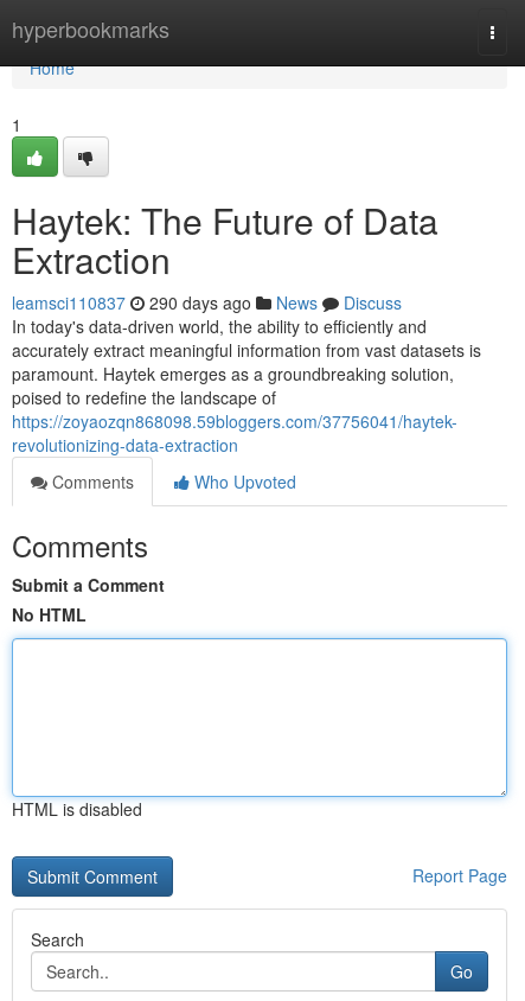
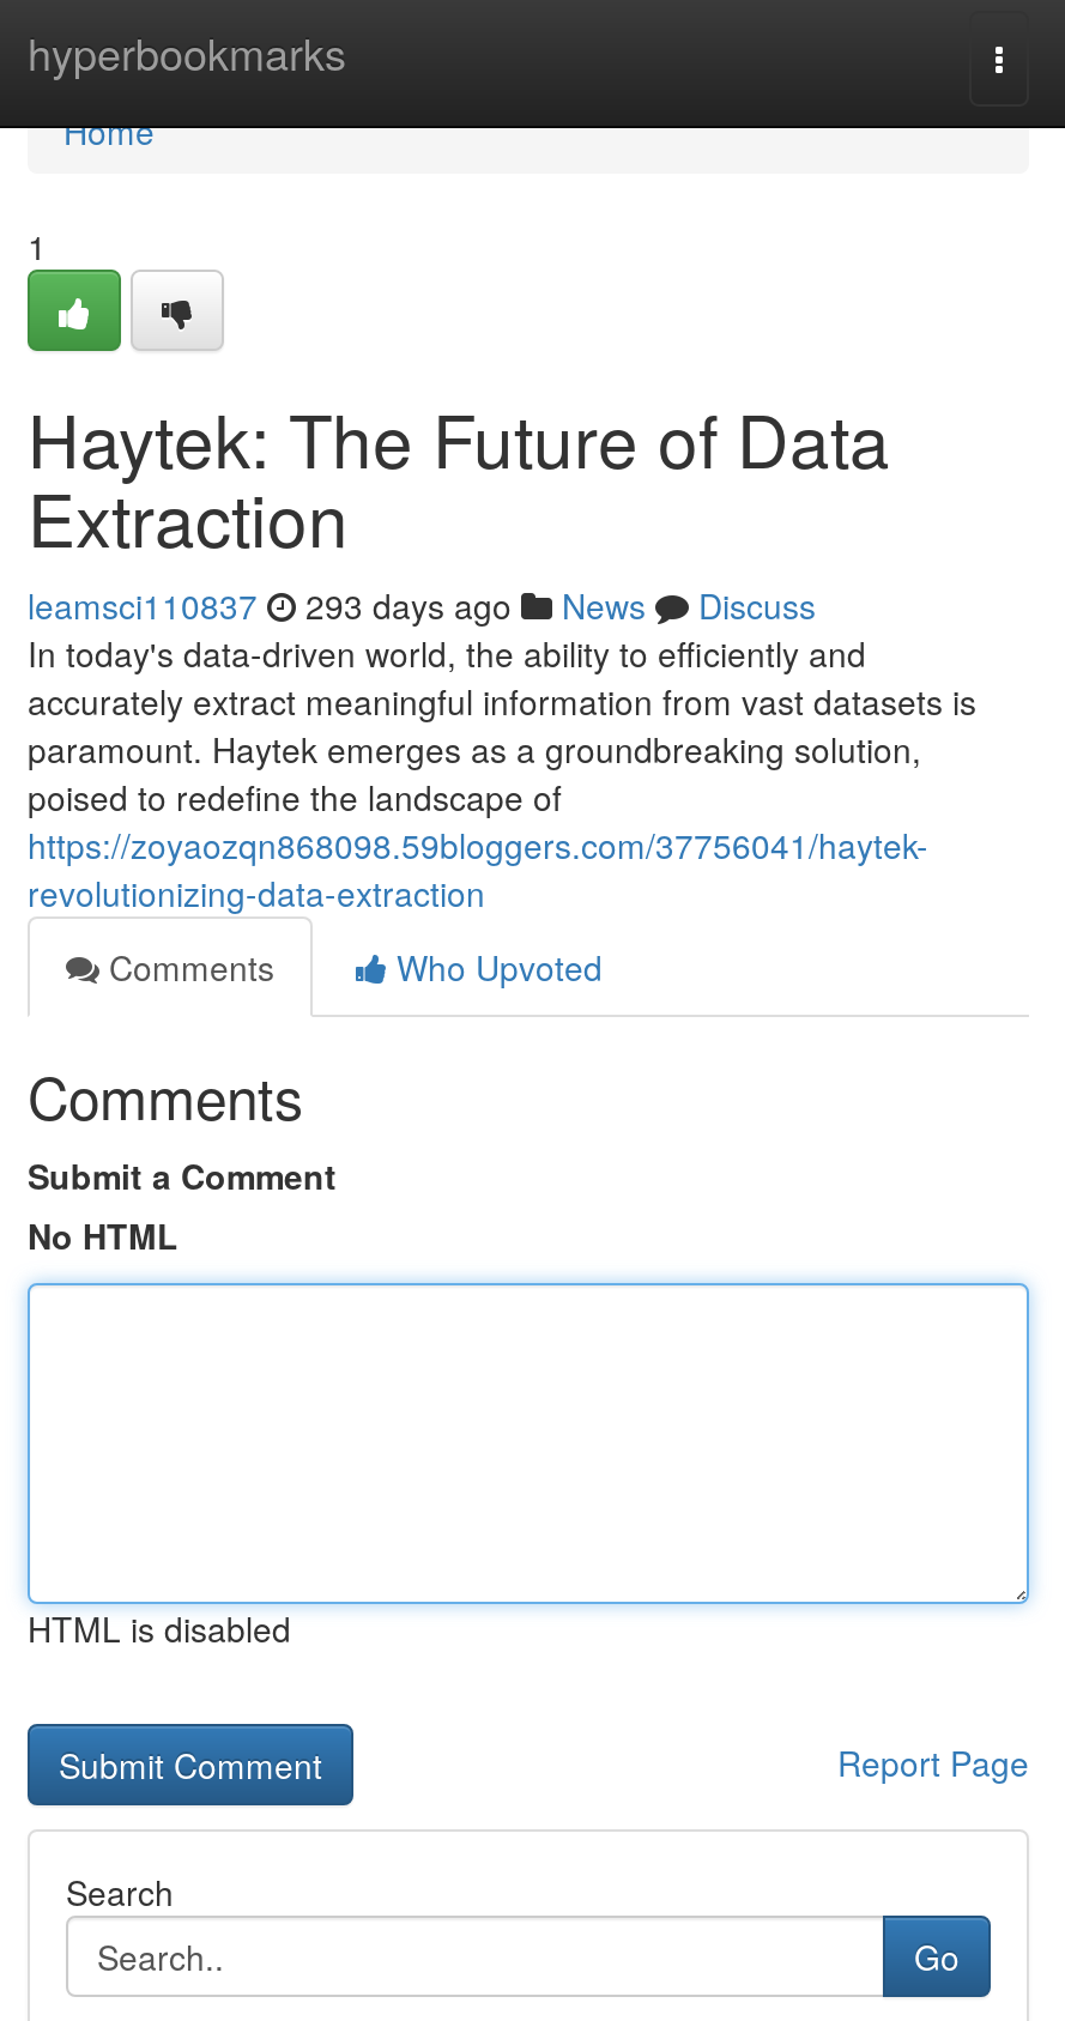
- leamsci110837 290 days ago News Discuss
+ leamsci110837 293 days ago News Discuss
